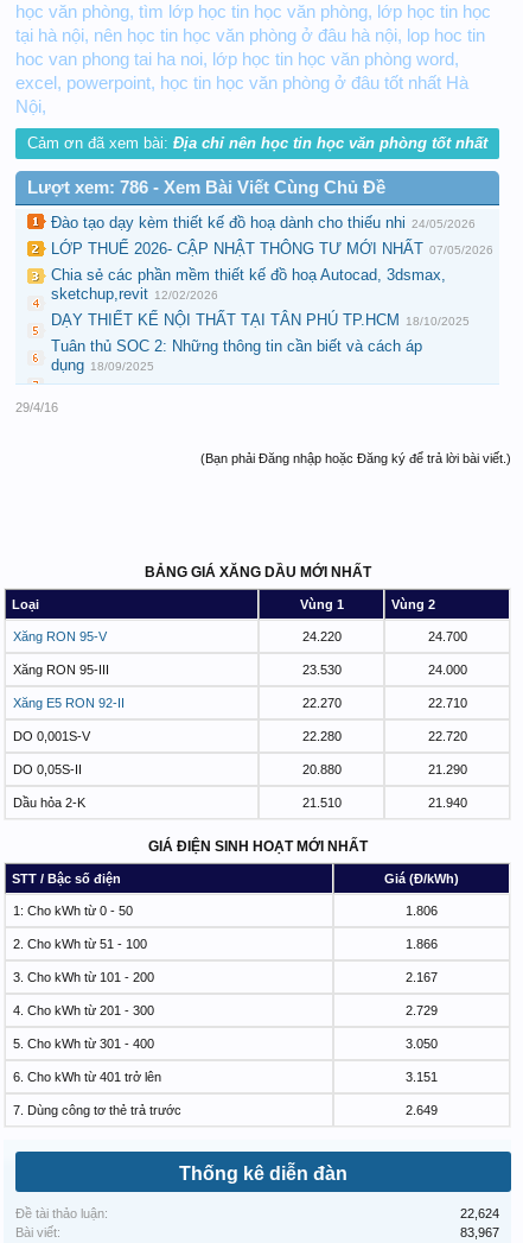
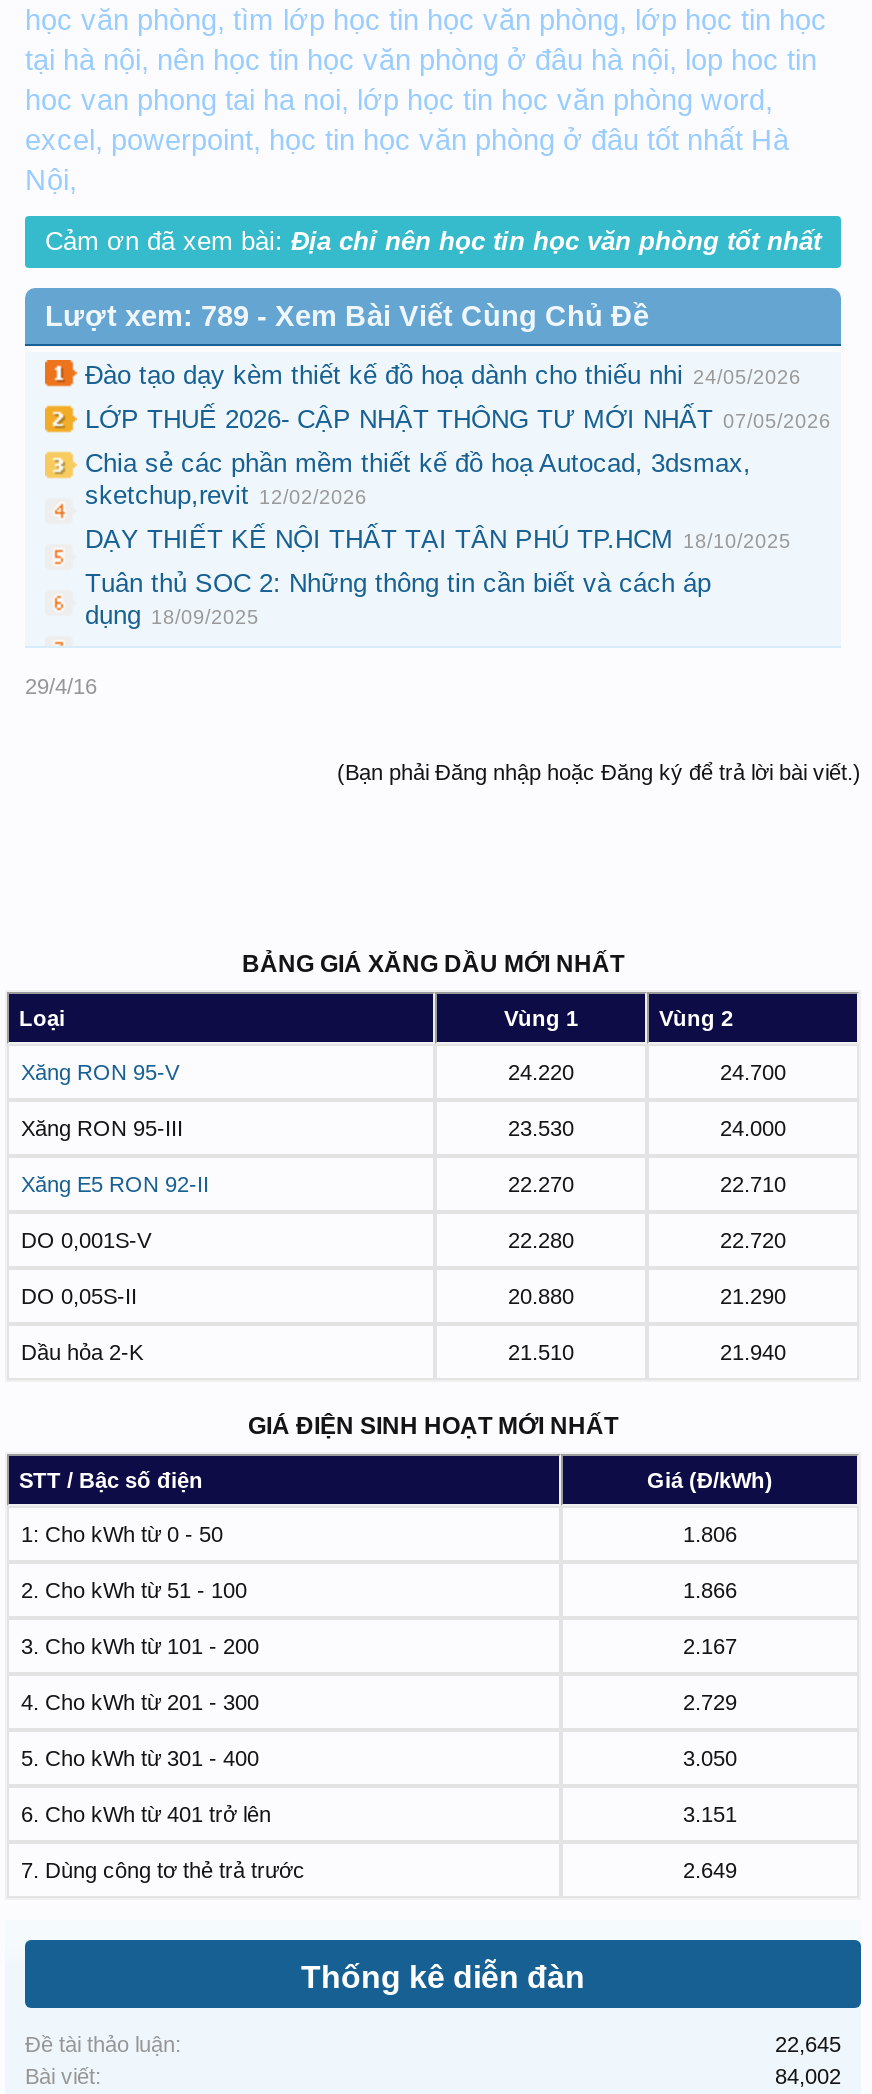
- Lượt xem: 786 - Xem Bài Viết Cùng Chủ Đề
+ Lượt xem: 789 - Xem Bài Viết Cùng Chủ Đề

- 22,624
+ 22,645

- 83,967
+ 84,002
